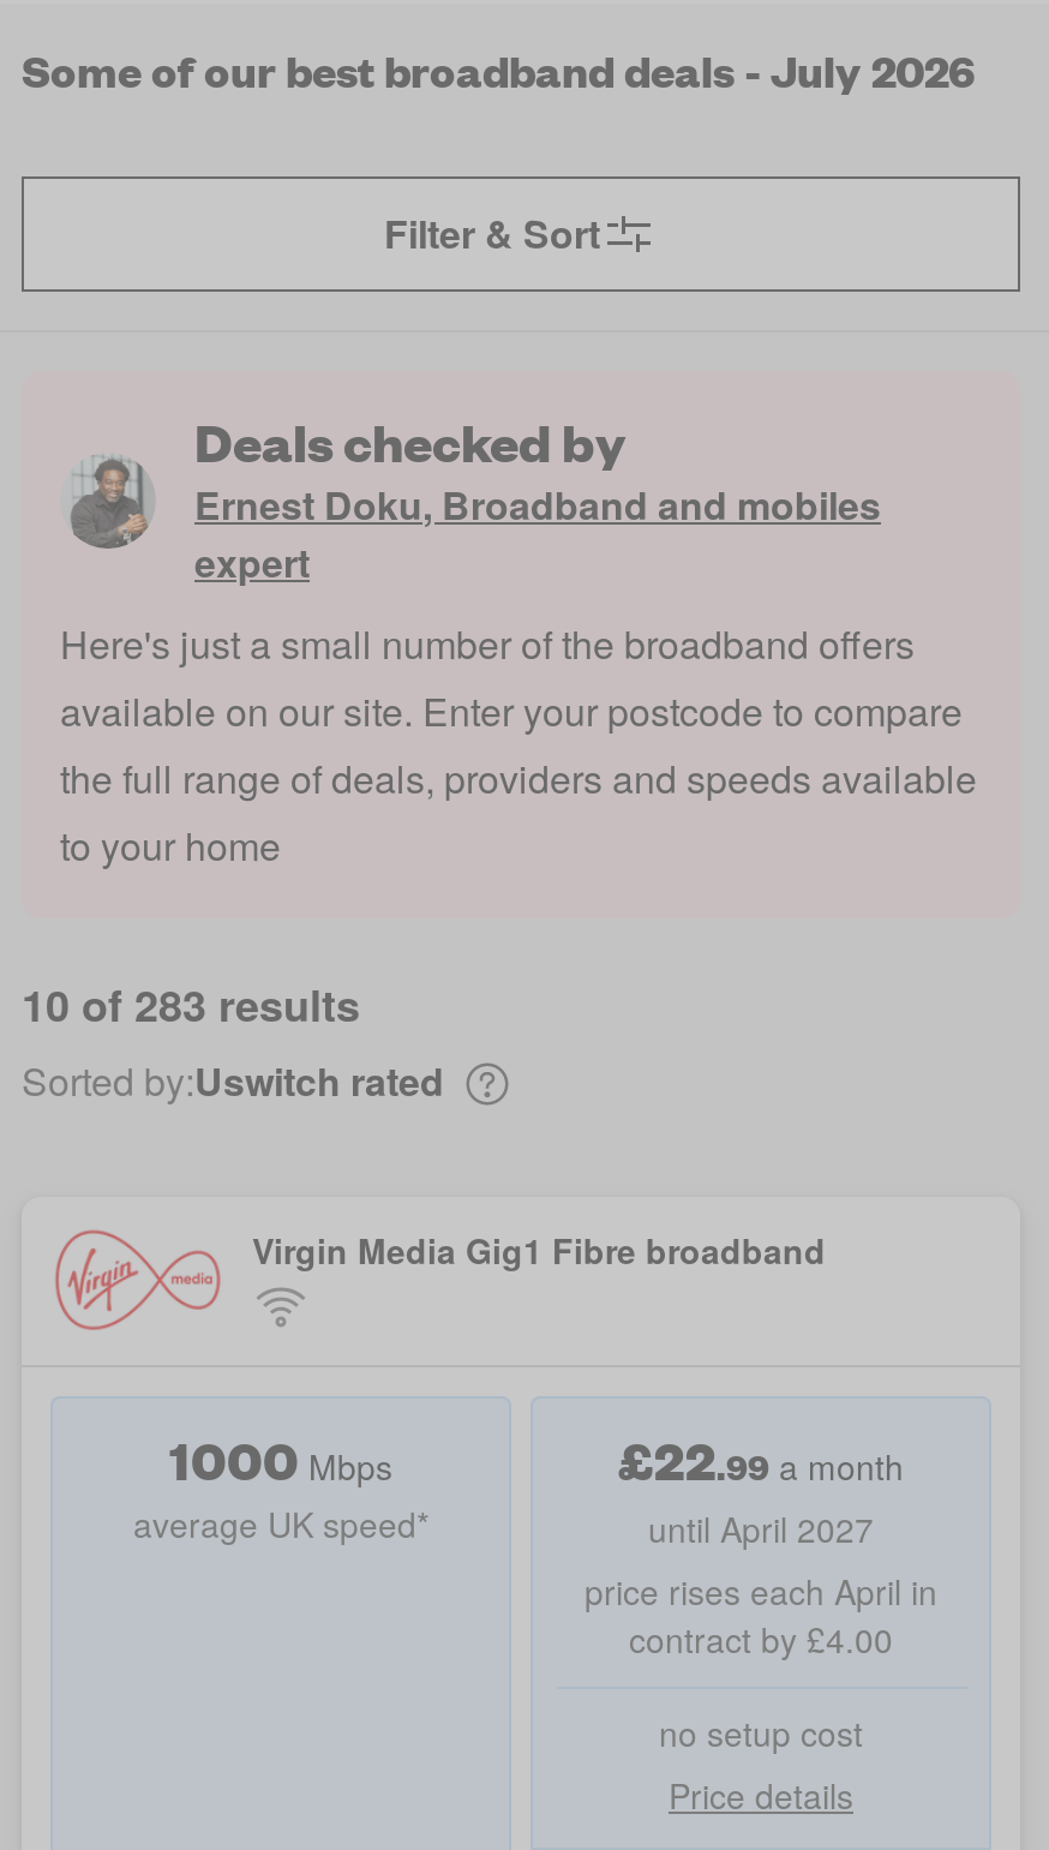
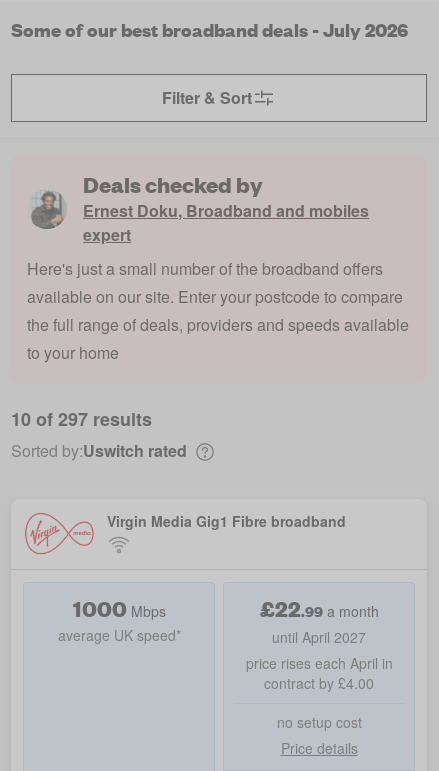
- 10 of 283 results
+ 10 of 297 results
